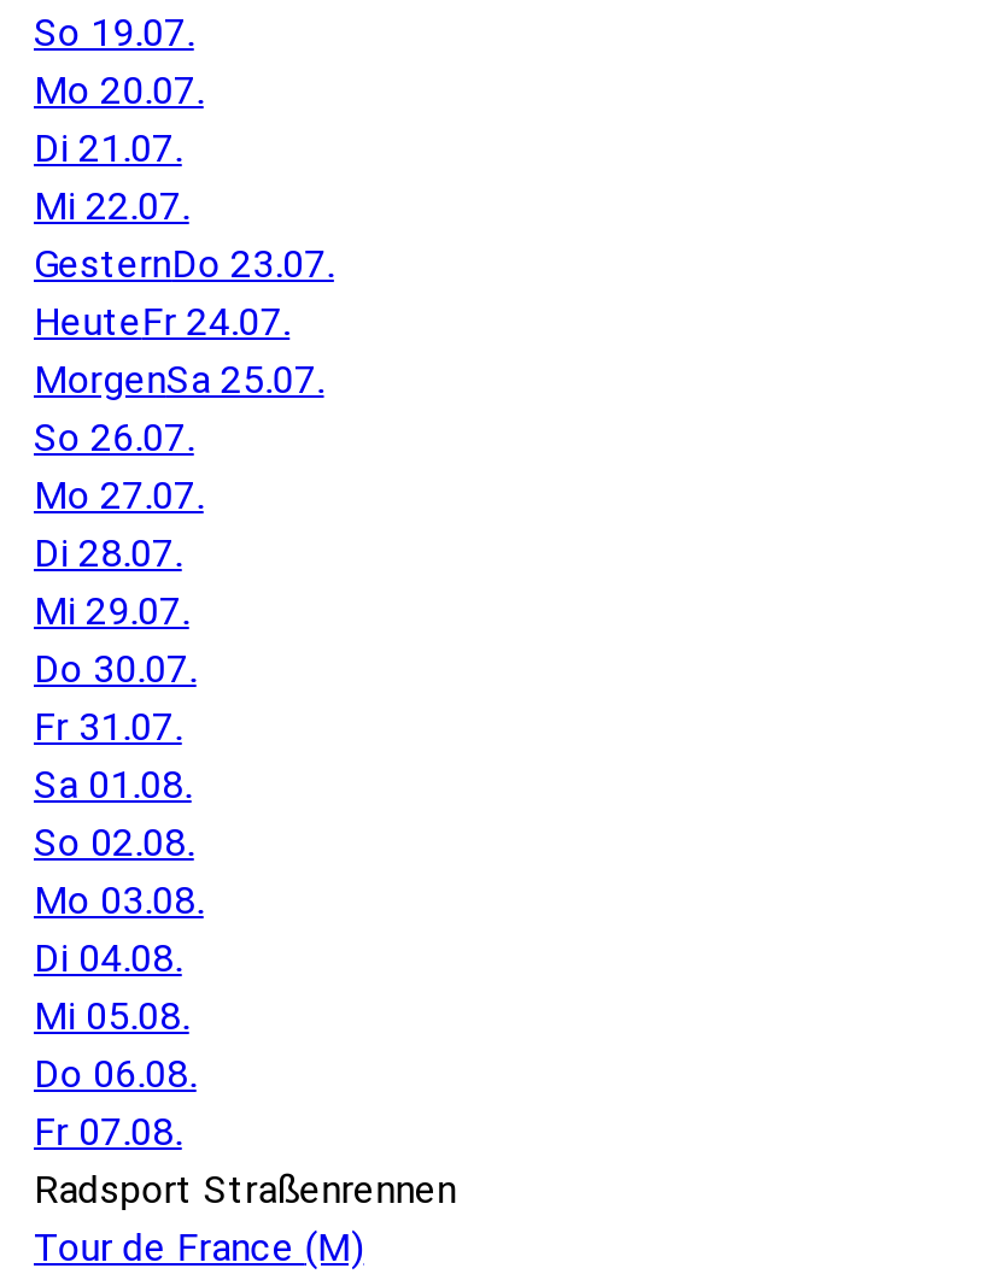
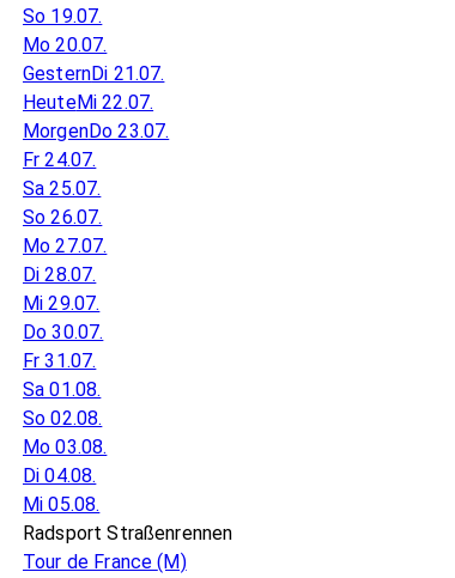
- Di 21.07.
- Mi 22.07.
- GesternDo 23.07.
- HeuteFr 24.07.
- MorgenSa 25.07.
+ GesternDi 21.07.
+ HeuteMi 22.07.
+ MorgenDo 23.07.
+ Fr 24.07.
+ Sa 25.07.

- Do 06.08.
- Fr 07.08.
